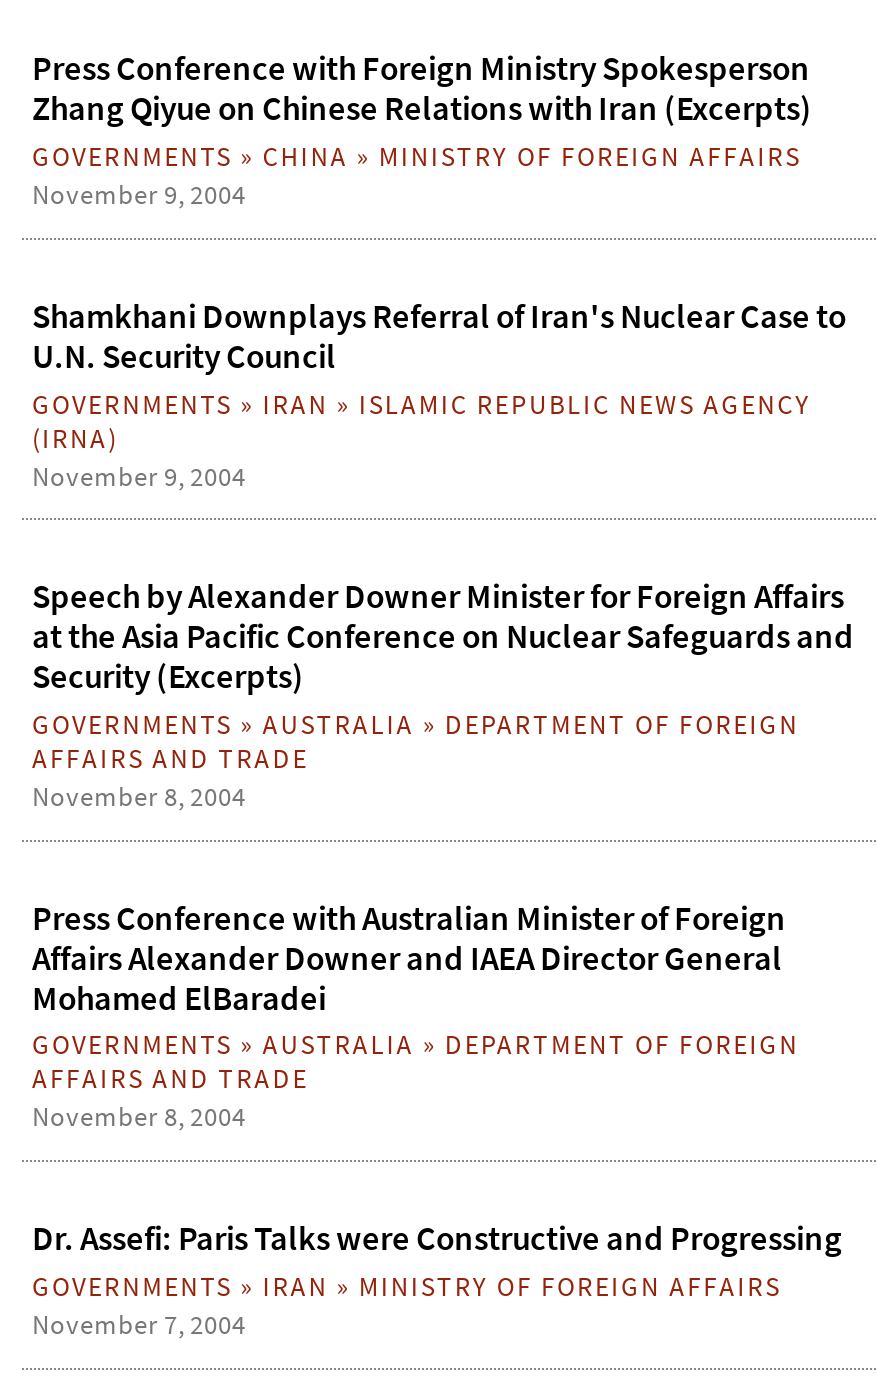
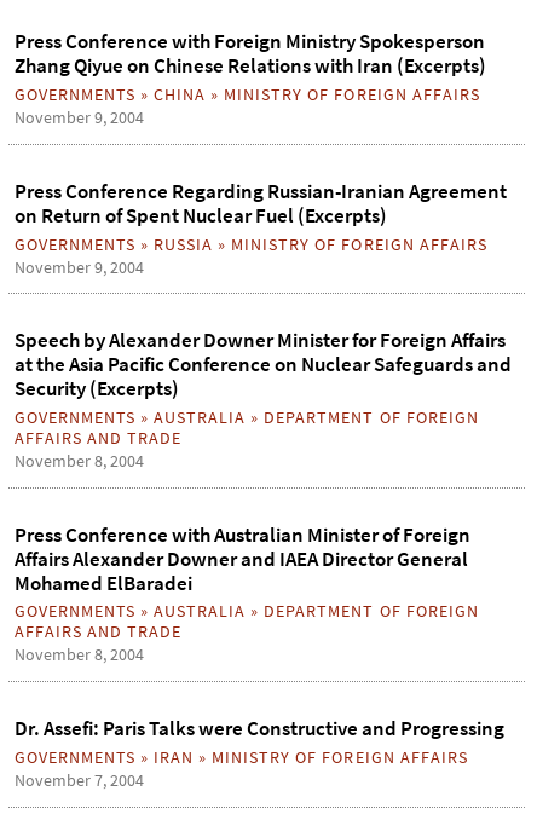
- Shamkhani Downplays Referral of Iran's Nuclear Case to
- U.N. Security Council
- GOVERNMENTS» IRAN» ISLAMIC REPUBLIC NEWS AGENCY
- (IRNA)
+ Press Conference Regarding Russian-Iranian Agreement
+ on Return of Spent Nuclear Fuel (Excerpts)
+ GOVERNMENTS» RUSSIA» MINISTRY OF FOREIGN AFFAIRS
